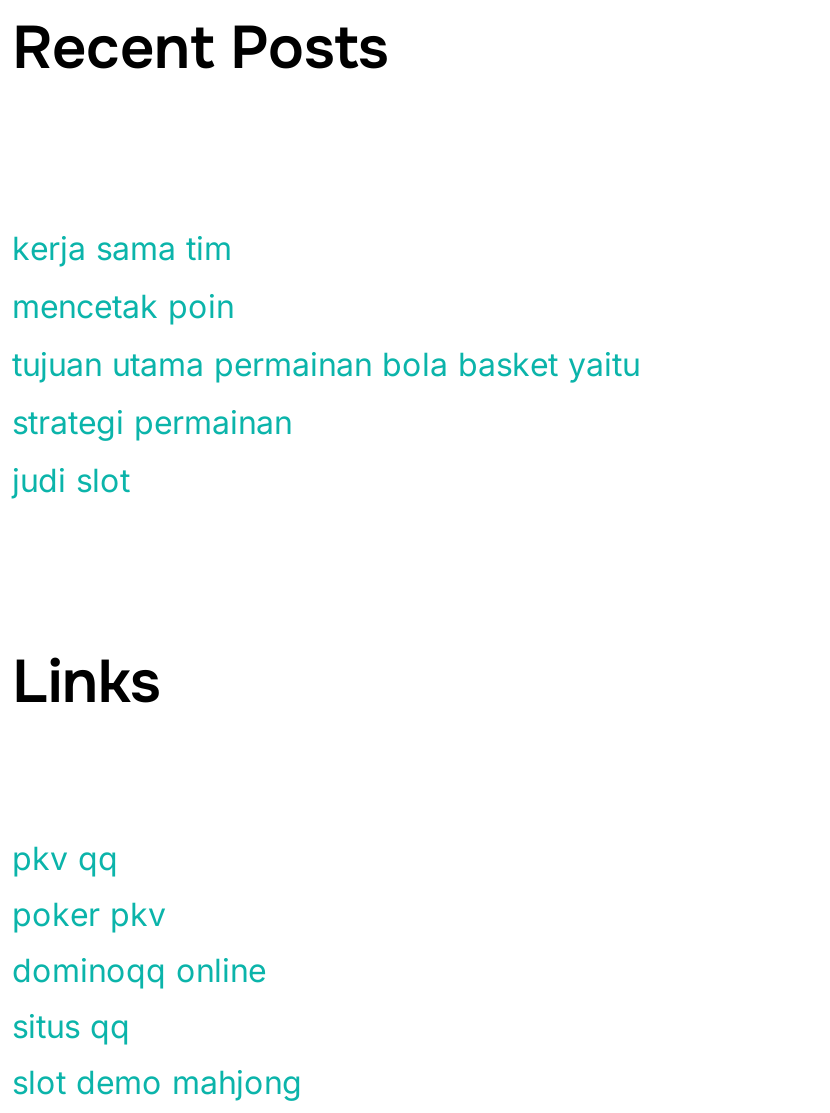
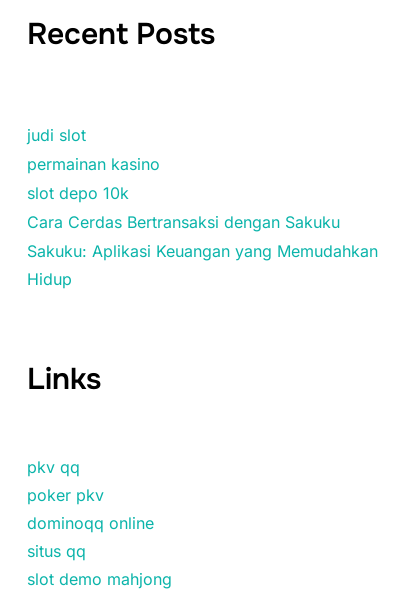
- kerja sama tim
- mencetak poin
- tujuan utama permainan bola basket yaitu
- strategi permainan

moved up: judi slot

+ permainan kasino
+ slot depo 10k
+ Cara Cerdas Bertransaksi dengan Sakuku
+ Sakuku: Aplikasi Keuangan yang Memudahkan
+ Hidup
